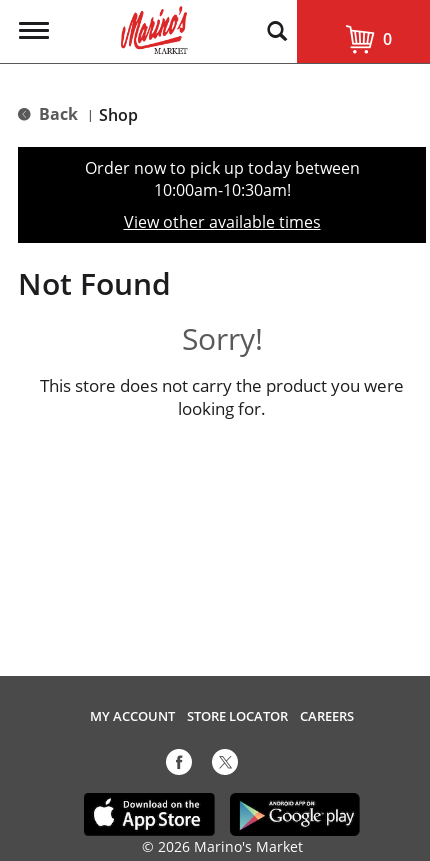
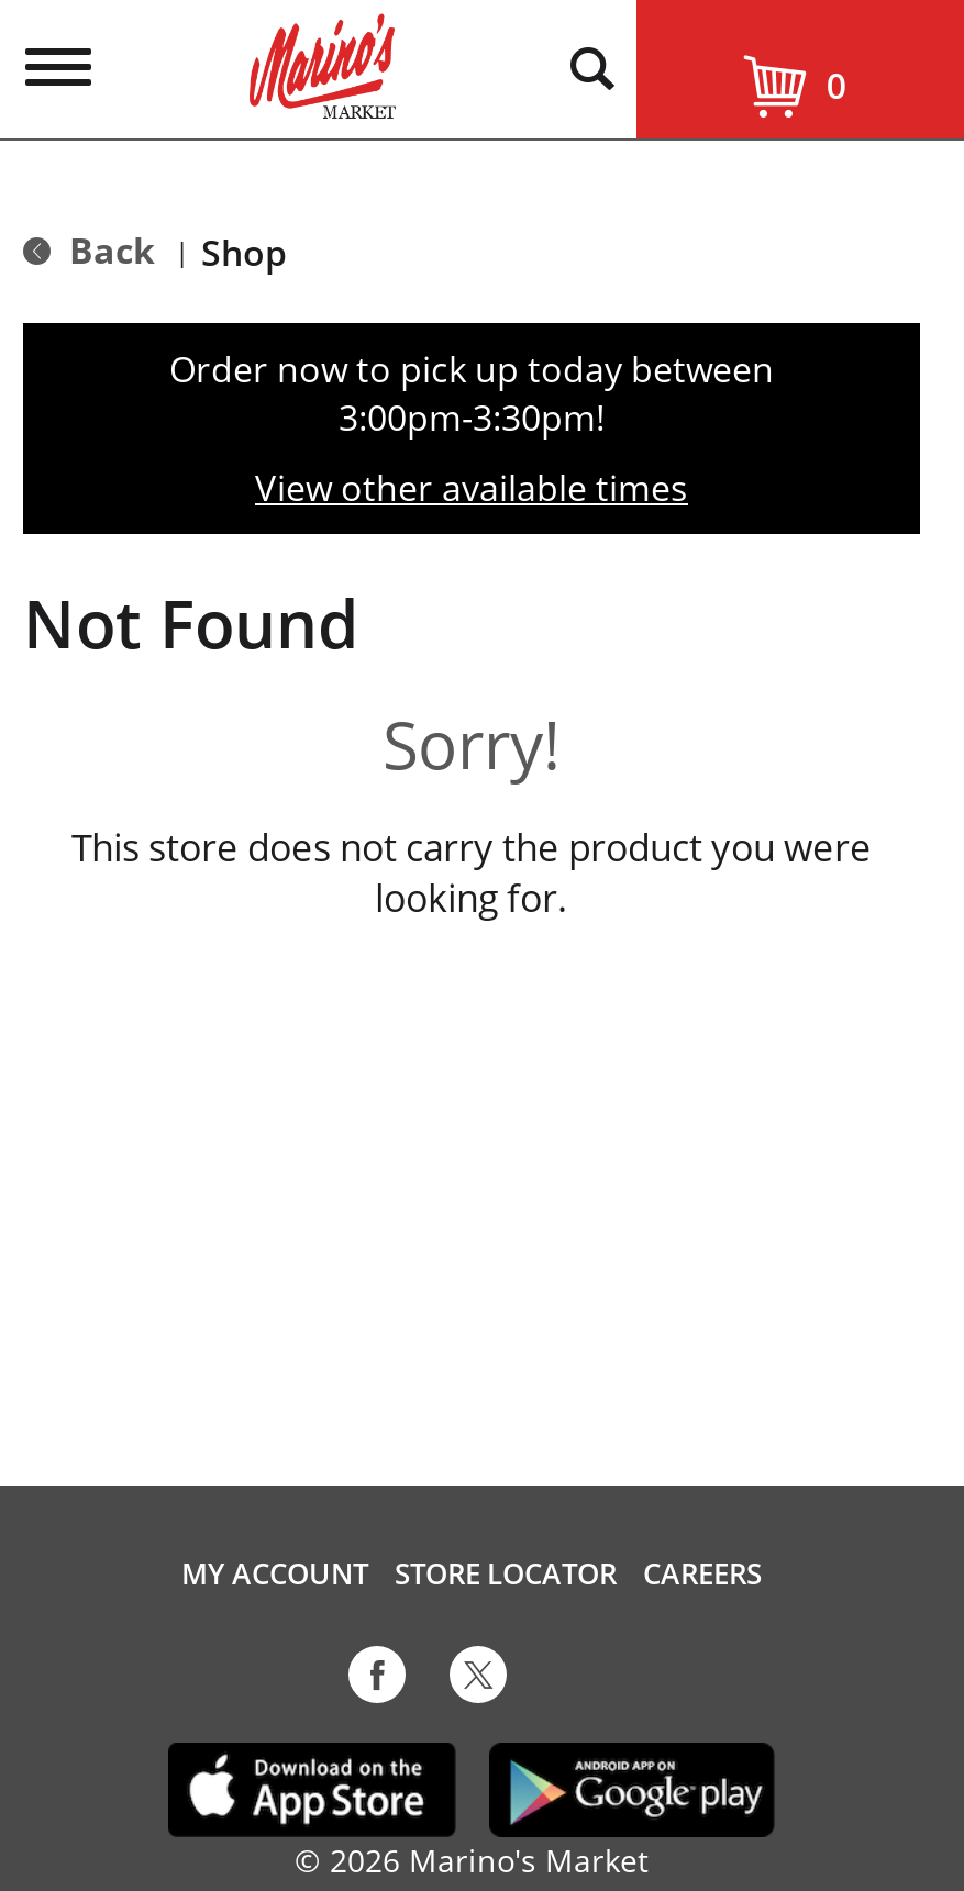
- 10:00am-10:30am!
+ 3:00pm-3:30pm!
